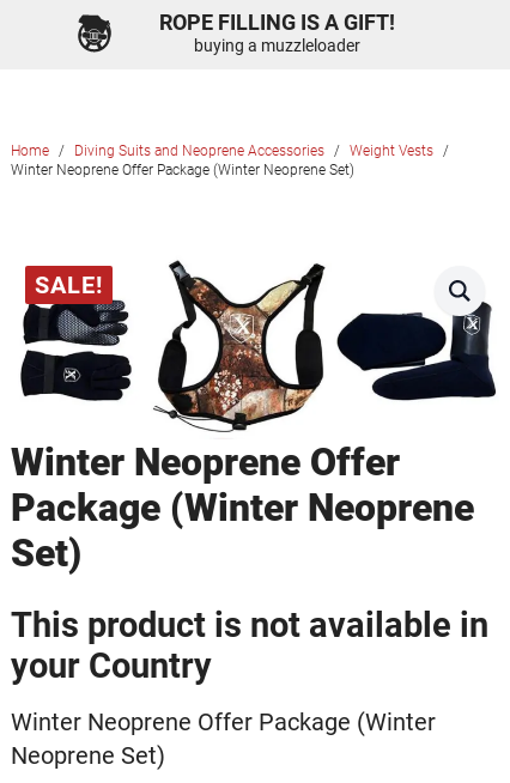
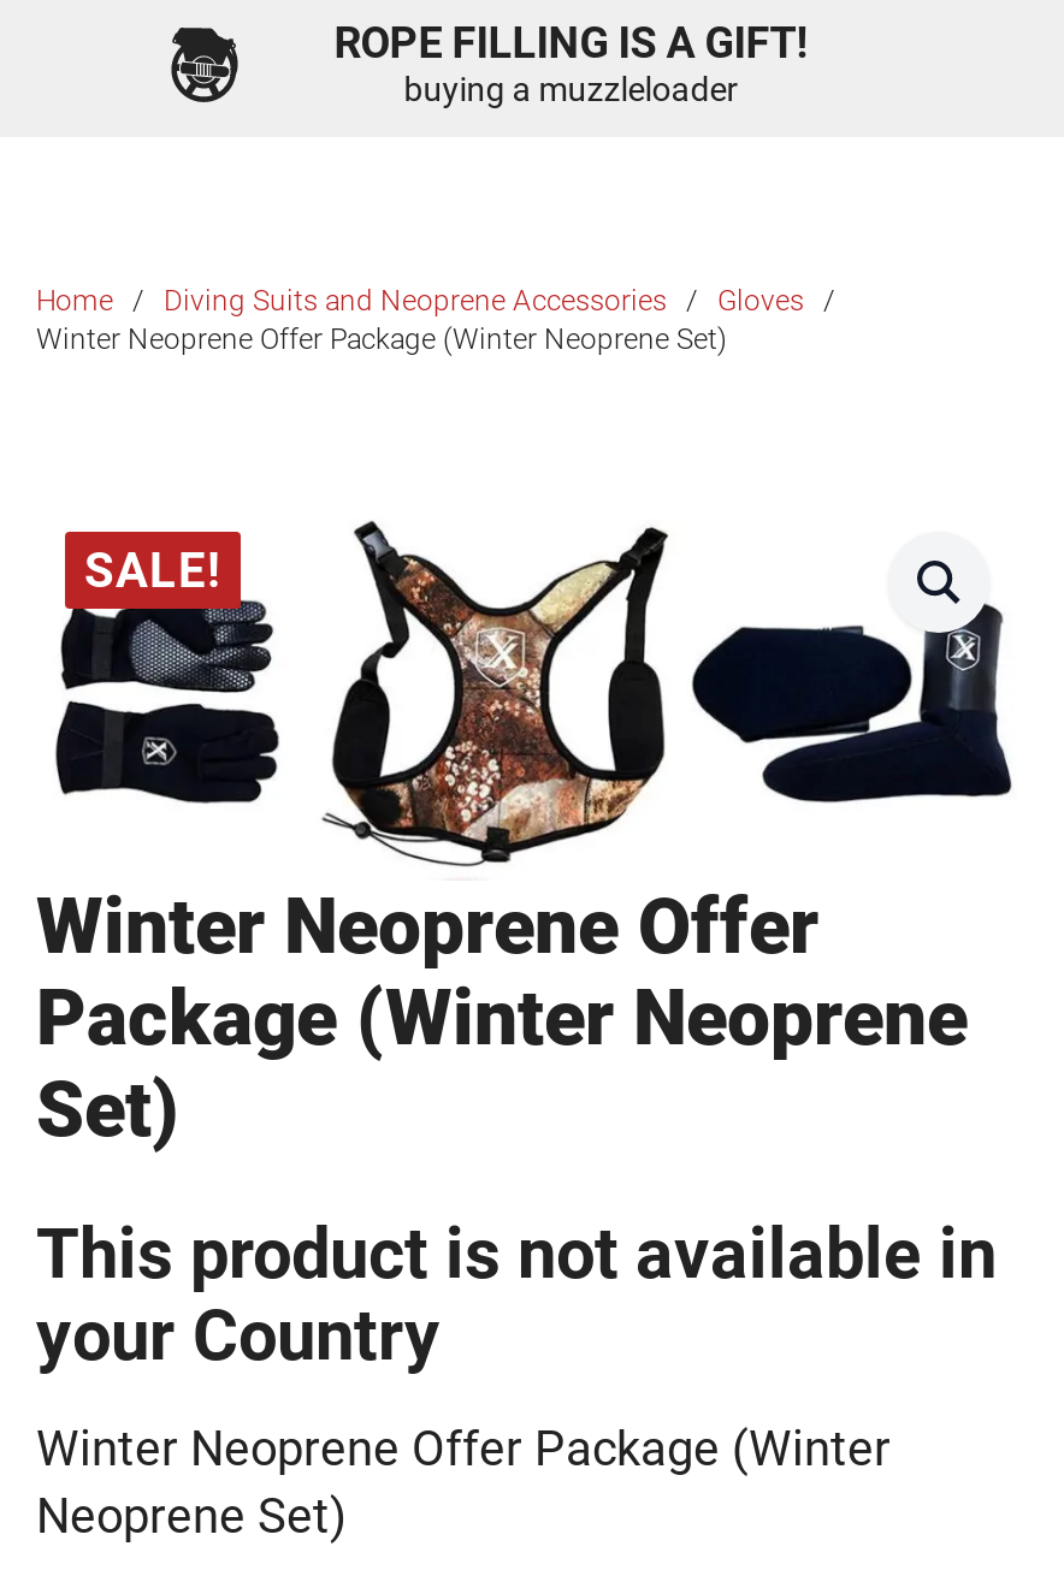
- Weight Vests
+ Gloves
